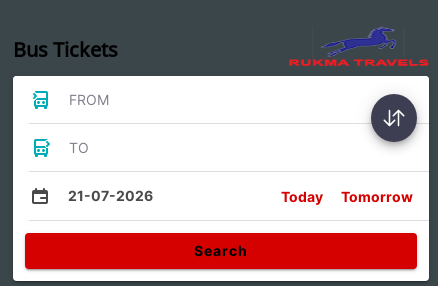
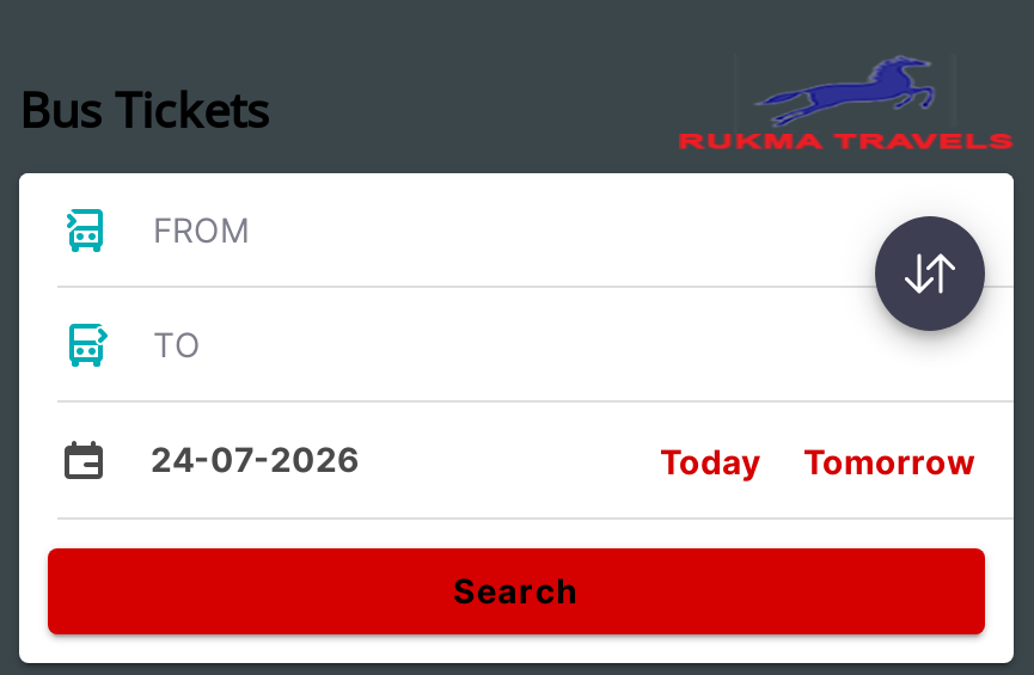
- 21-07-2026
+ 24-07-2026
